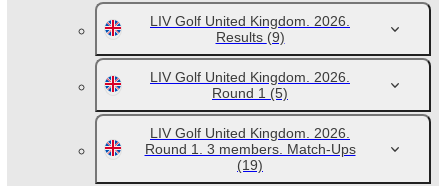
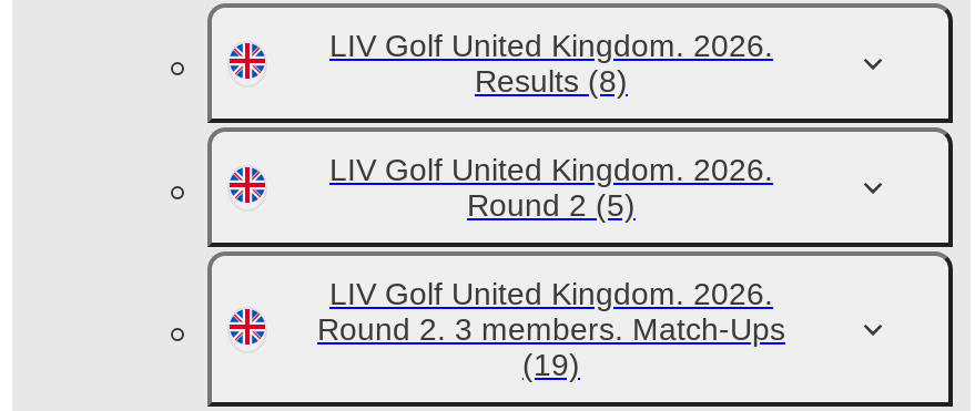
- Results (9)
+ Results (8)

- Round 1 (5)
+ Round 2 (5)

- Round 1. 3 members. Match-Ups
+ Round 2. 3 members. Match-Ups
